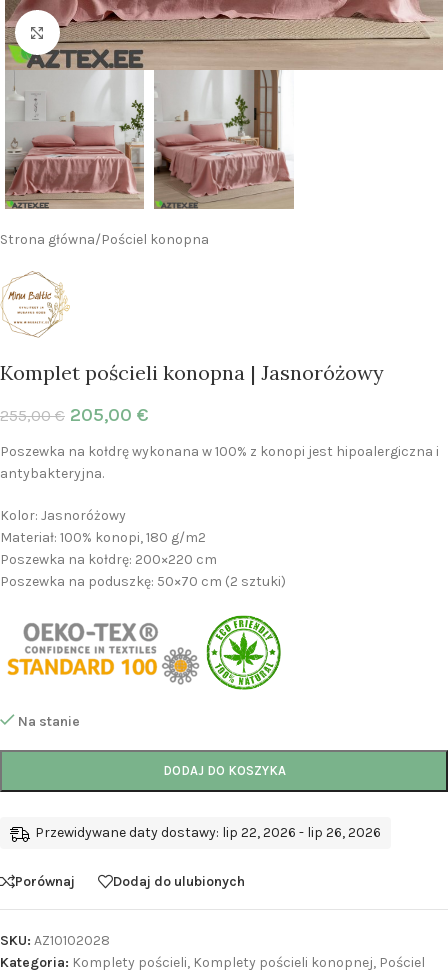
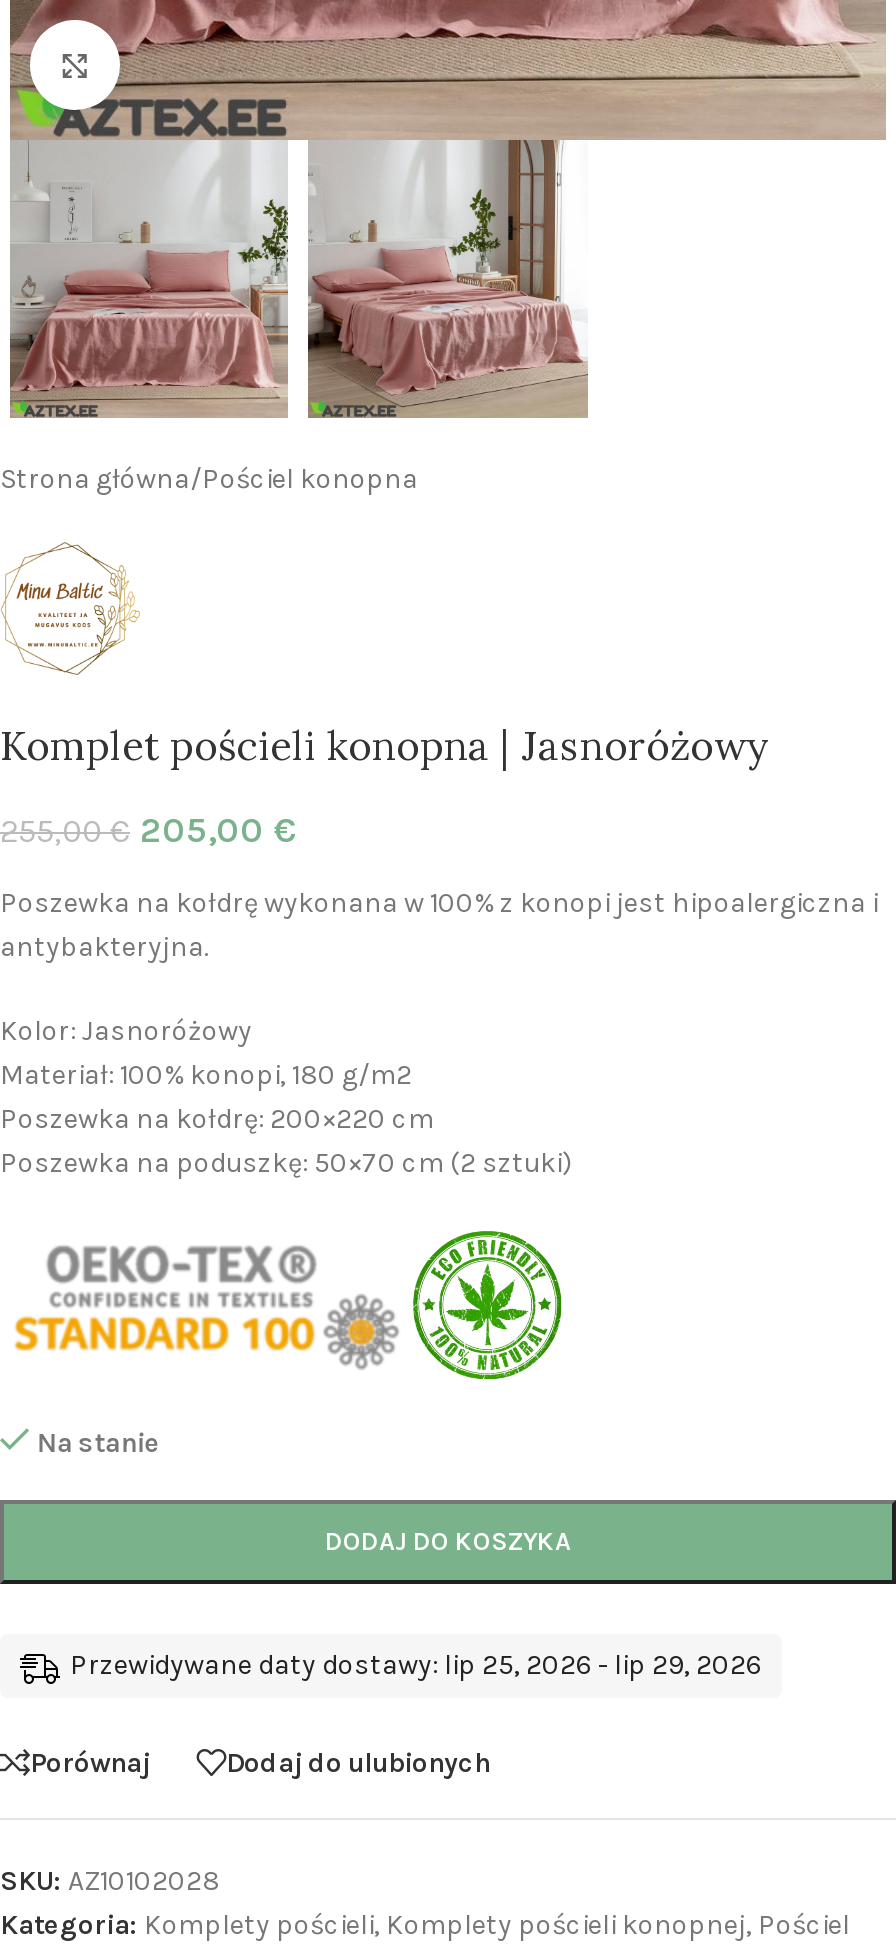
- Przewidywane daty dostawy: lip 22, 2026 - lip 26, 2026
+ Przewidywane daty dostawy: lip 25, 2026 - lip 29, 2026
